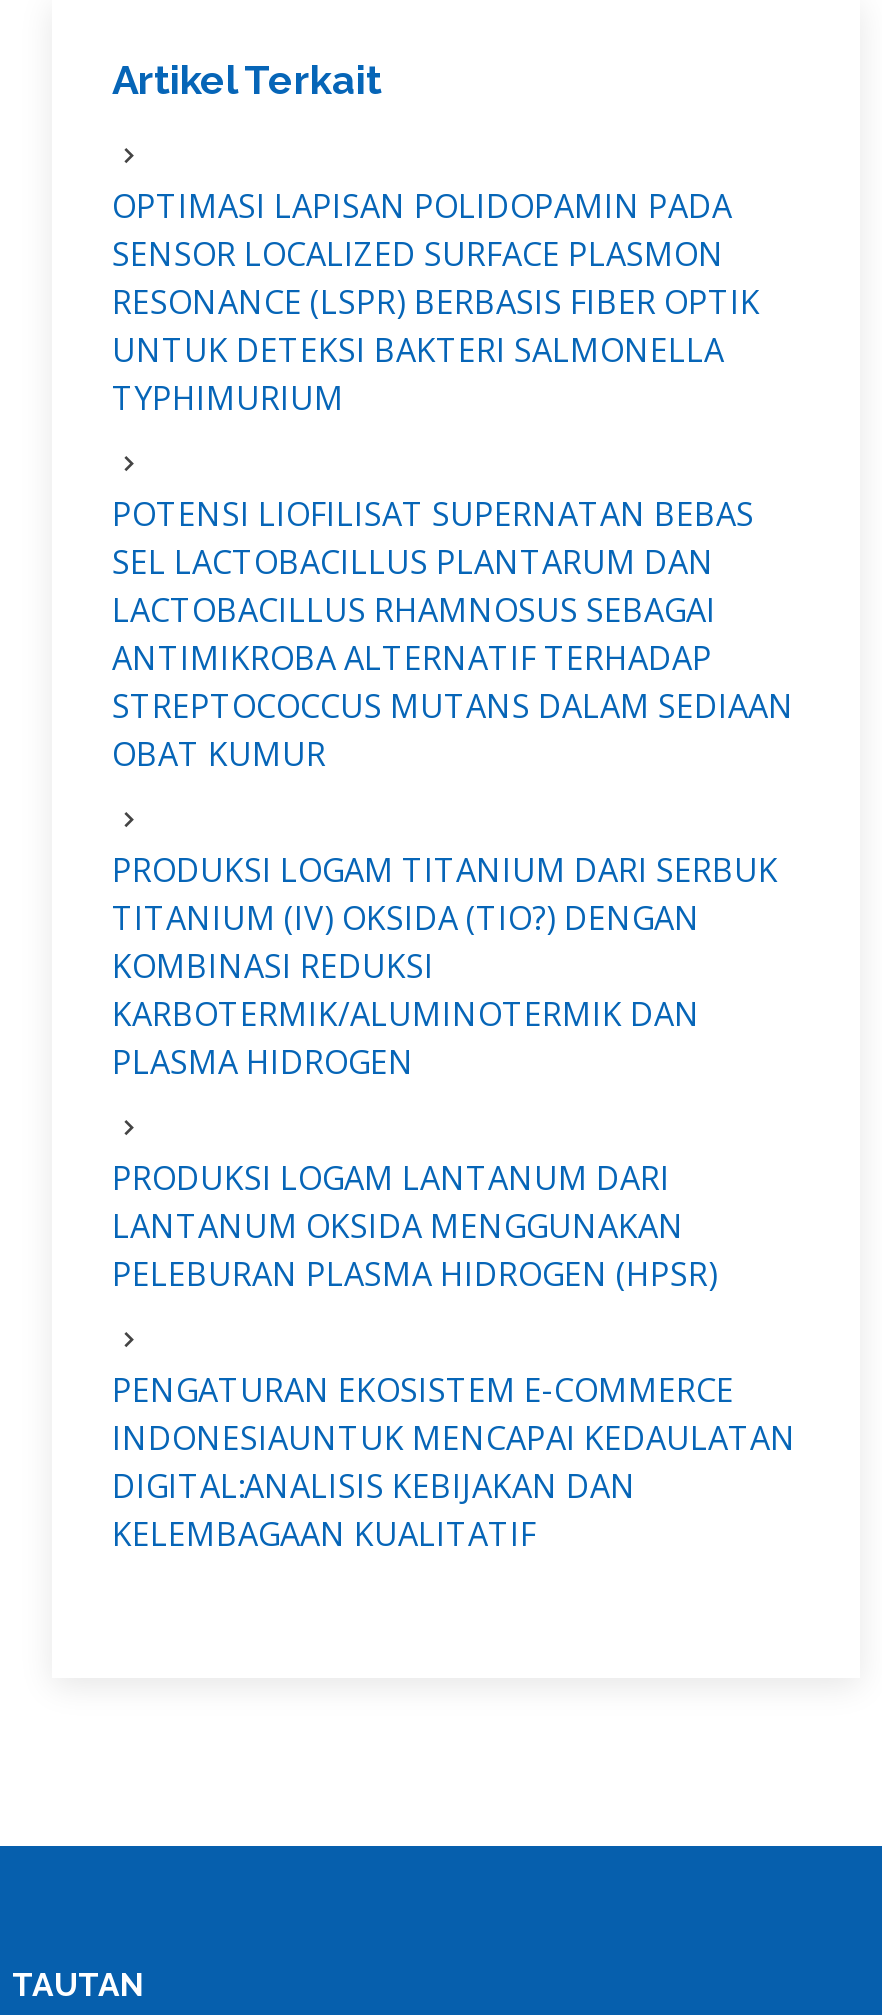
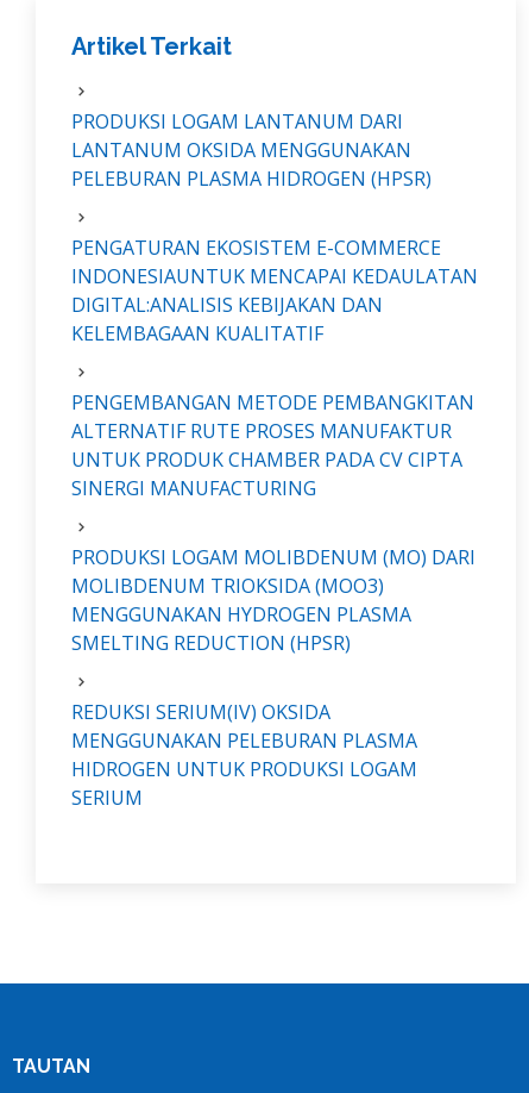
- OPTIMASI LAPISAN POLIDOPAMIN PADA
- SENSOR LOCALIZED SURFACE PLASMON
- RESONANCE (LSPR) BERBASIS FIBER OPTIK
- UNTUK DETEKSI BAKTERI SALMONELLA
- TYPHIMURIUM
- POTENSI LIOFILISAT SUPERNATAN BEBAS
- SEL LACTOBACILLUS PLANTARUM DAN
- LACTOBACILLUS RHAMNOSUS SEBAGAI
- ANTIMIKROBA ALTERNATIF TERHADAP
- STREPTOCOCCUS MUTANS DALAM SEDIAAN
- OBAT KUMUR
- PRODUKSI LOGAM TITANIUM DARI SERBUK
- TITANIUM (IV) OKSIDA (TIO?) DENGAN
- KOMBINASI REDUKSI
- KARBOTERMIK/ALUMINOTERMIK DAN
- PLASMA HIDROGEN

moved up: PRODUKSI LOGAM LANTANUM DARI | LANTANUM OKSIDA MENGGUNAKAN | PELEBURAN PLASMA HIDROGEN (HPSR) | PENGATURAN EKOSISTEM E-COMMERCE | INDONESIAUNTUK MENCAPAI KEDAULATAN | DIGITAL:ANALISIS KEBIJAKAN DAN | KELEMBAGAAN KUALITATIF

+ PENGEMBANGAN METODE PEMBANGKITAN
+ ALTERNATIF RUTE PROSES MANUFAKTUR
+ UNTUK PRODUK CHAMBER PADA CV CIPTA
+ SINERGI MANUFACTURING
+ PRODUKSI LOGAM MOLIBDENUM (MO) DARI
+ MOLIBDENUM TRIOKSIDA (MOO3)
+ MENGGUNAKAN HYDROGEN PLASMA
+ SMELTING REDUCTION (HPSR)
+ REDUKSI SERIUM(IV) OKSIDA
+ MENGGUNAKAN PELEBURAN PLASMA
+ HIDROGEN UNTUK PRODUKSI LOGAM
+ SERIUM
